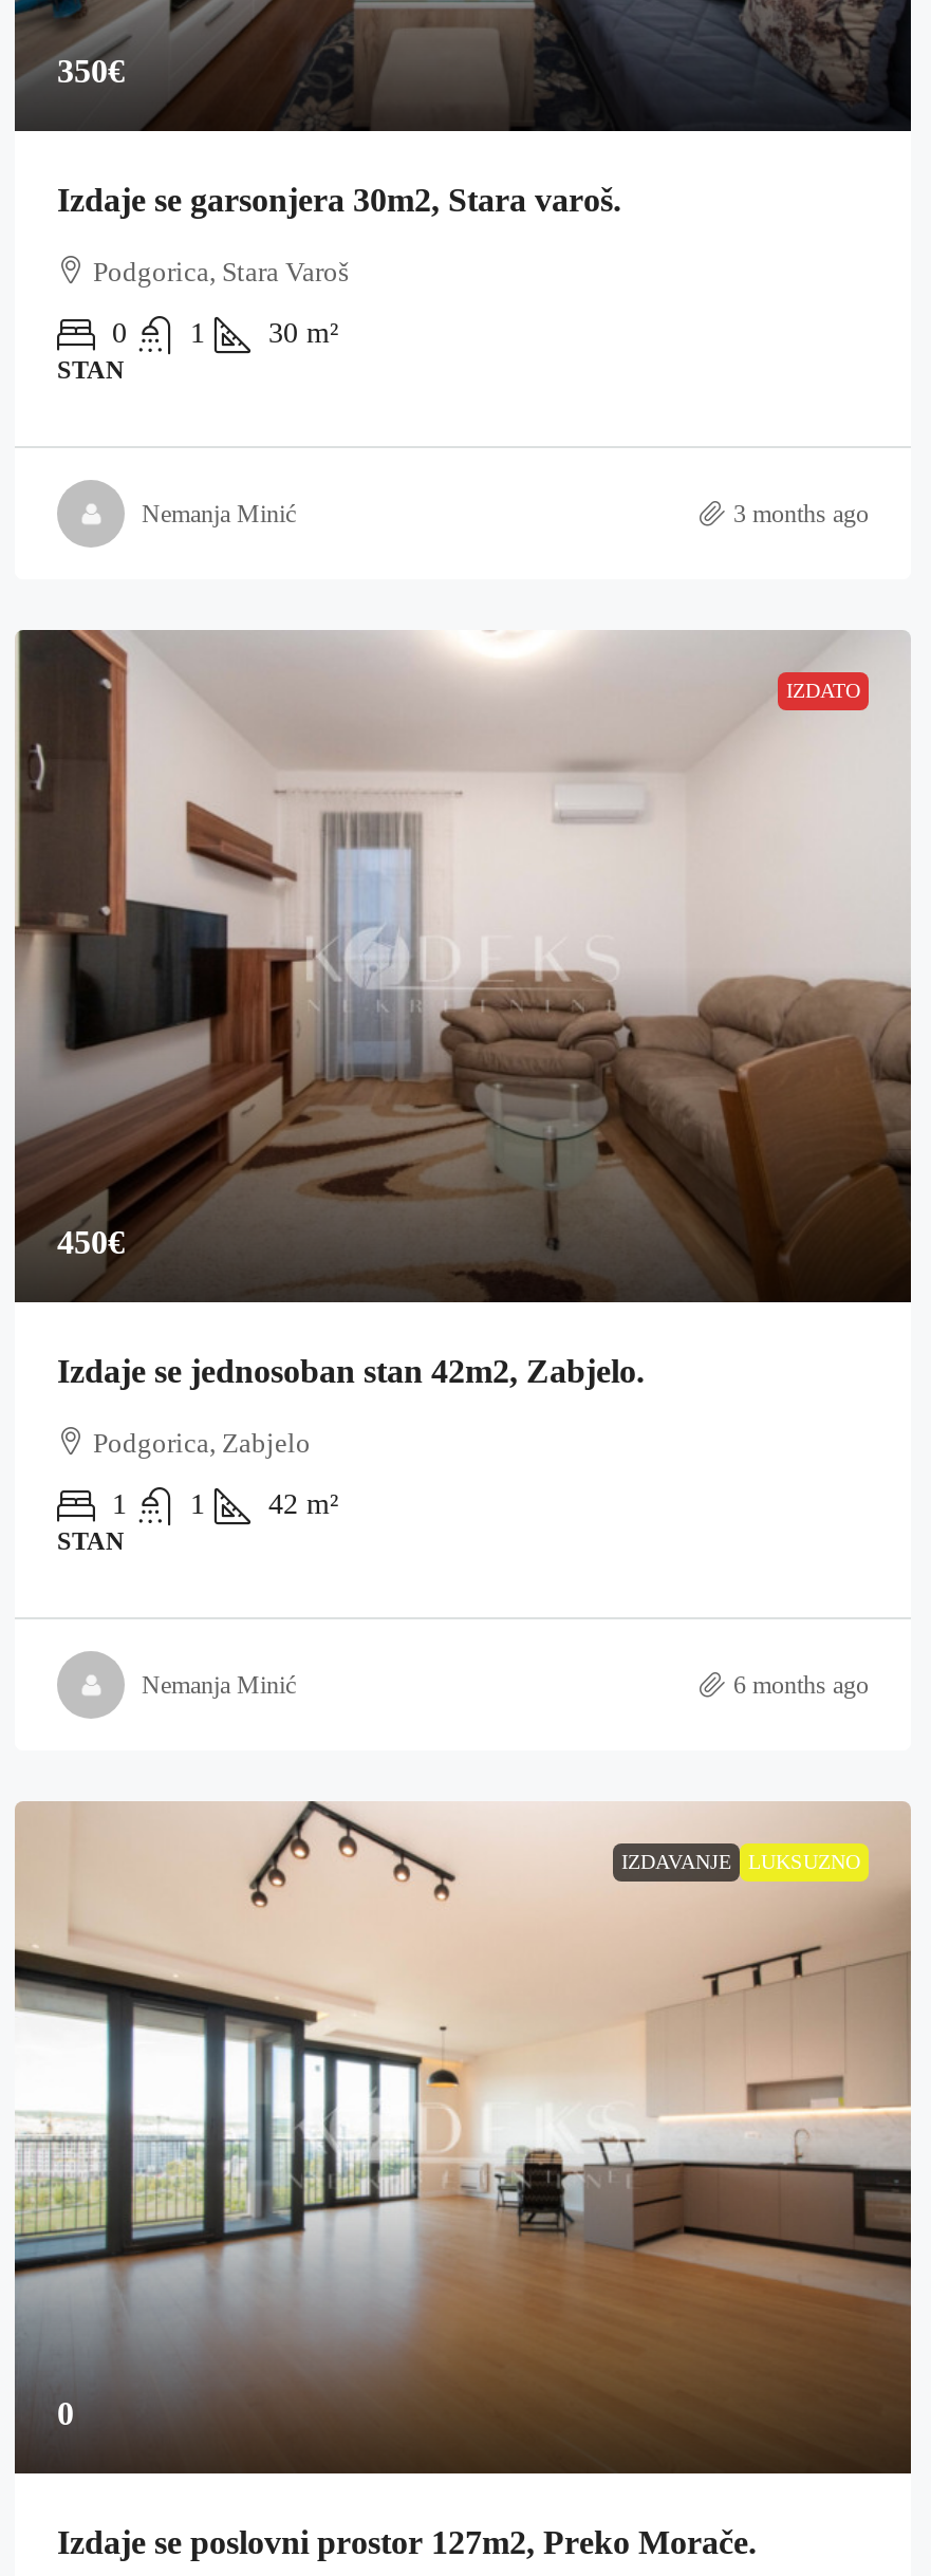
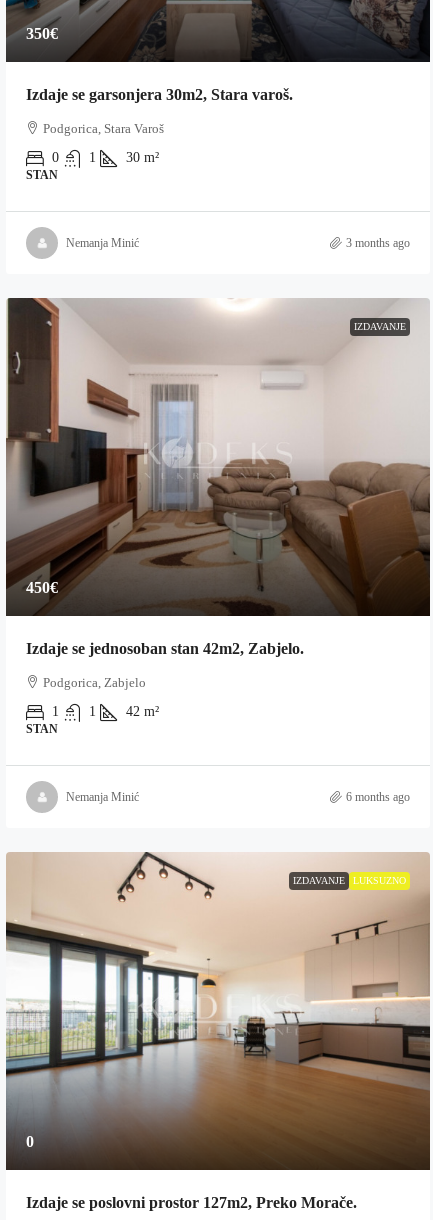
- IZDATO
+ IZDAVANJE
